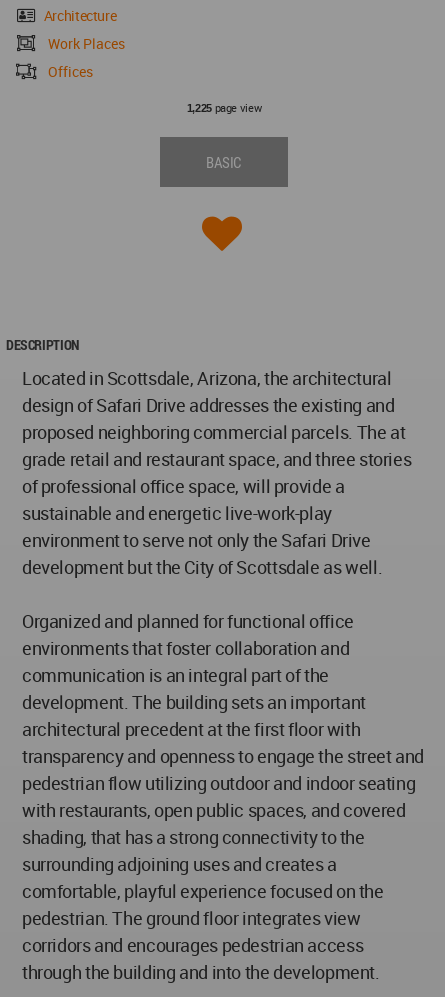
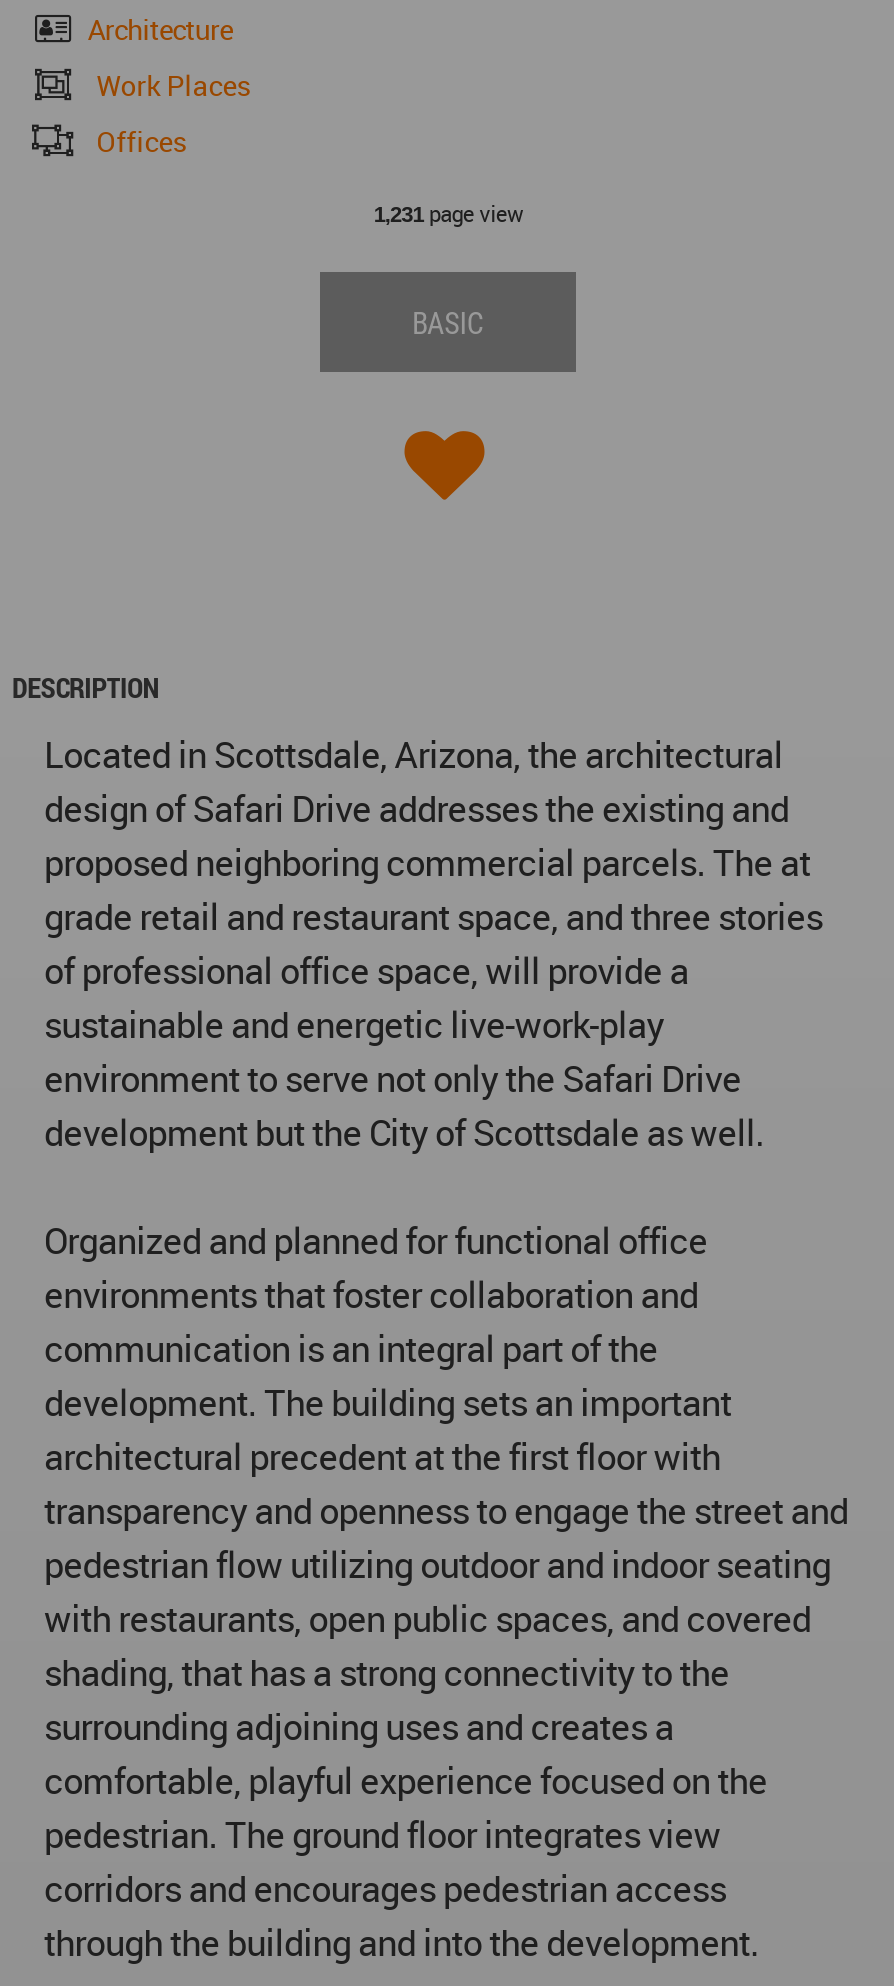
- 1,225 page view
+ 1,231 page view
